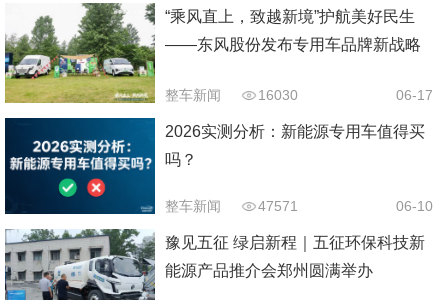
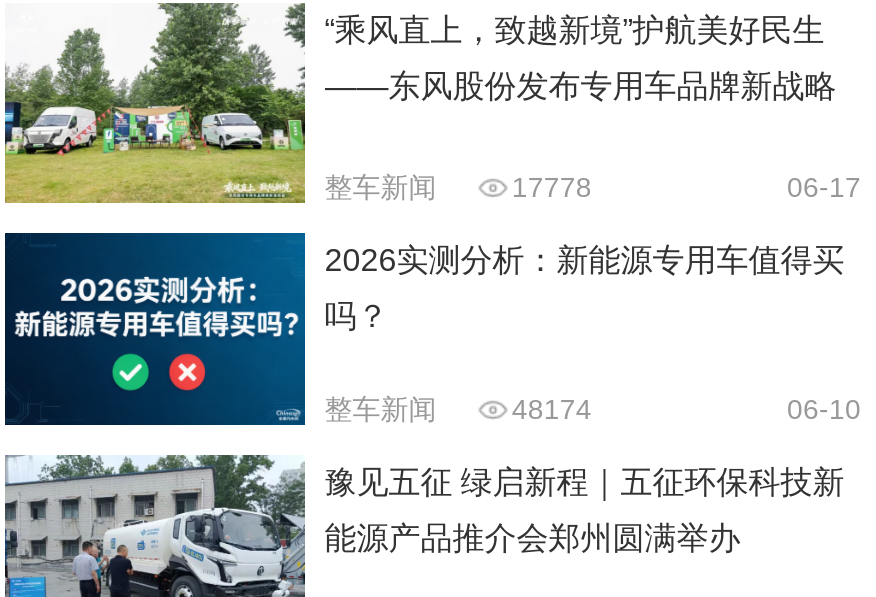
- 16030
+ 17778

- 47571
+ 48174
